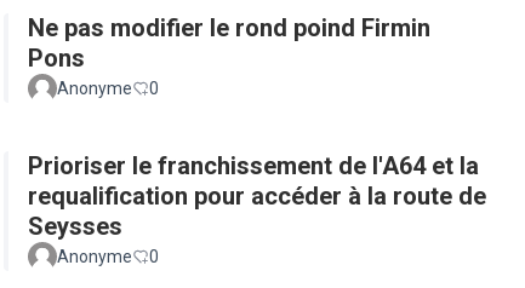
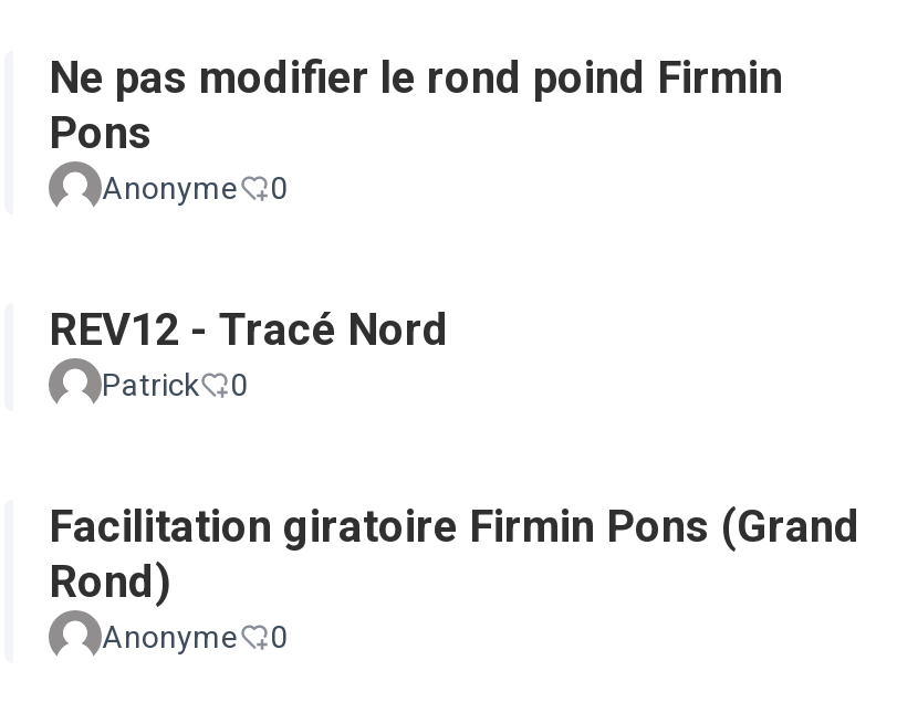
- Prioriser le franchissement de l'A64 et la
- requalification pour accéder à la route de
- Seysses
+ REV12 - Tracé Nord
+ Patrick
+ 0
+ Facilitation giratoire Firmin Pons (Grand
+ Rond)
